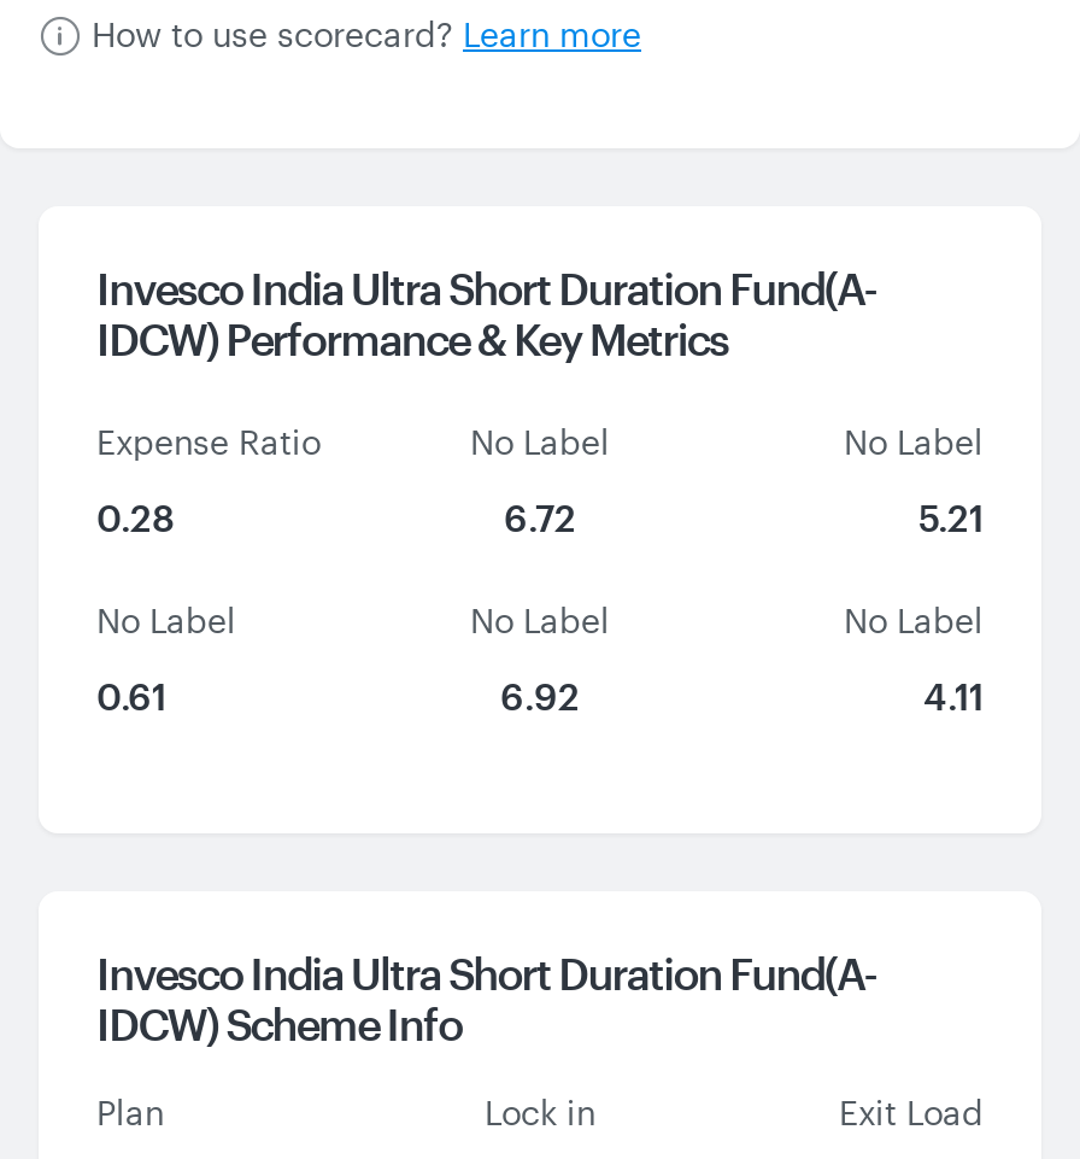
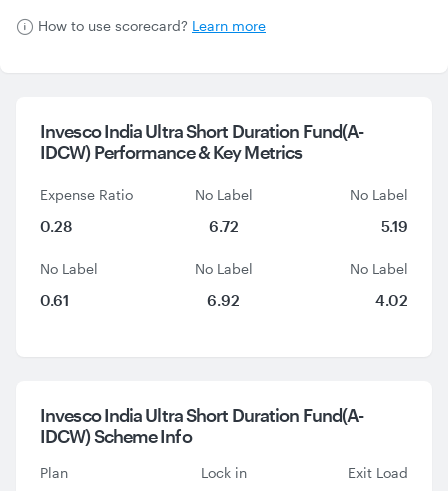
- 5.21
+ 5.19

- 4.11
+ 4.02
